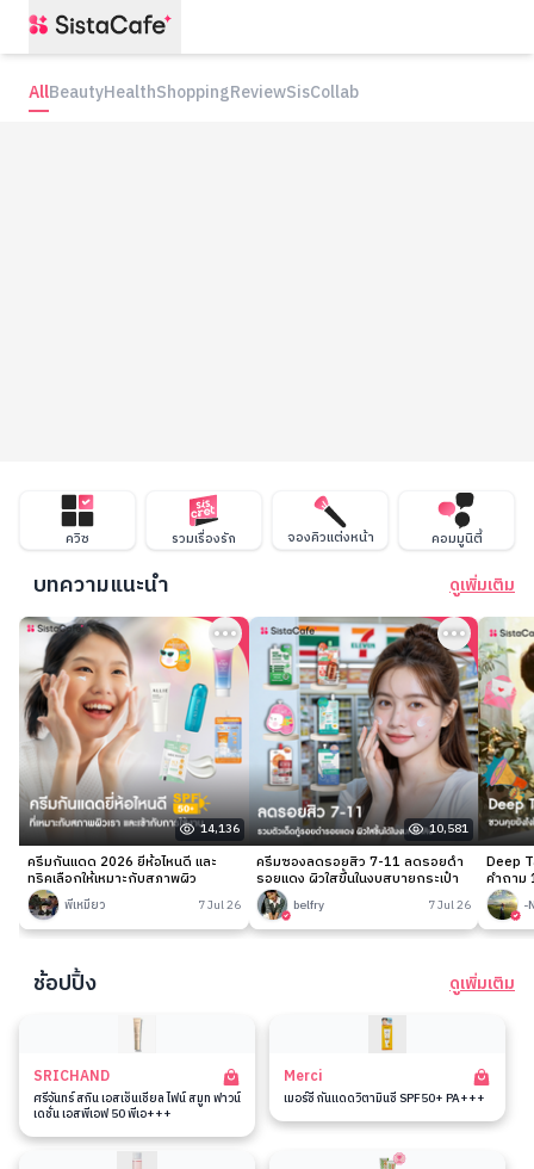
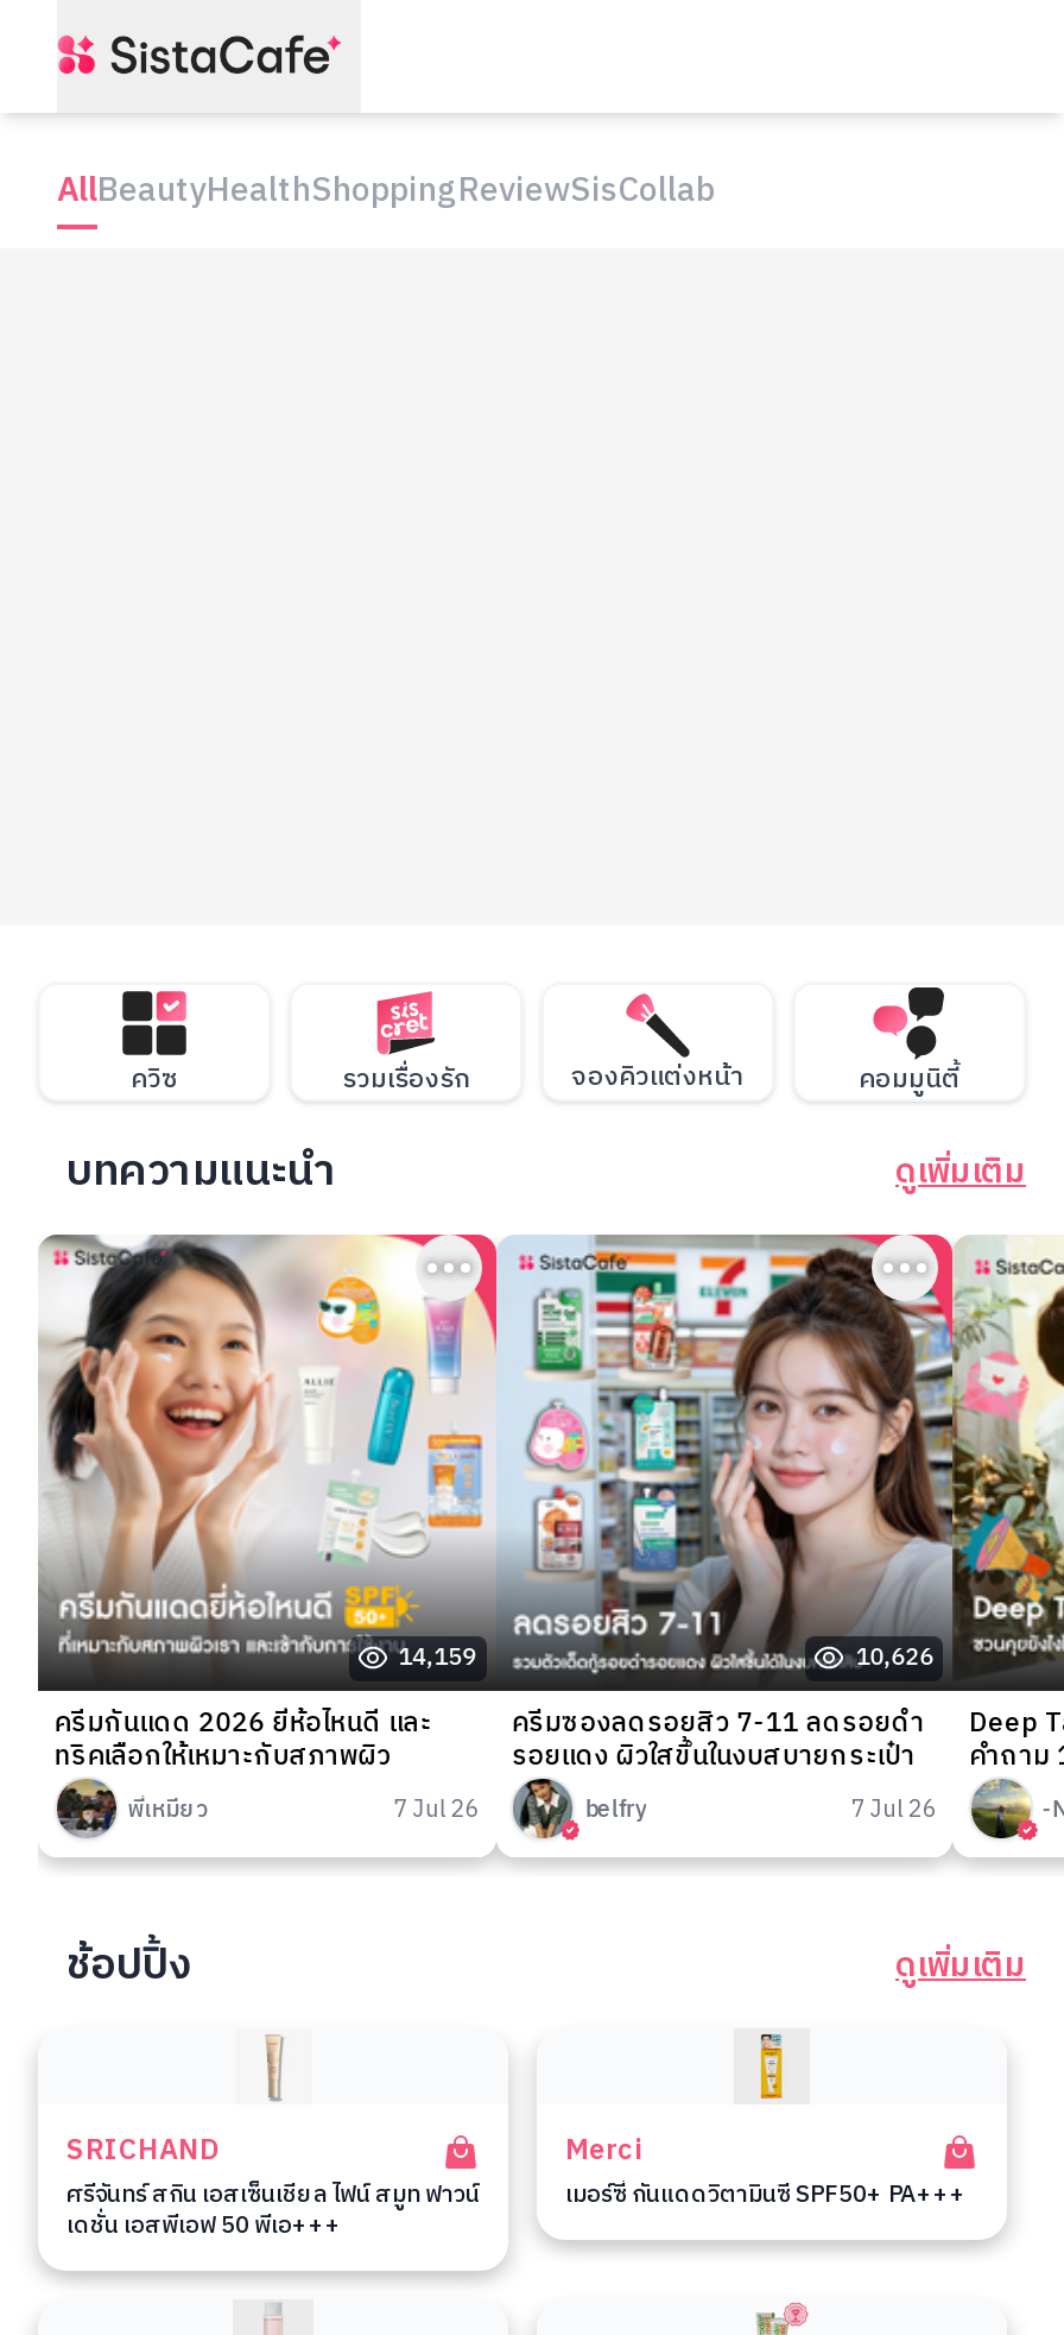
- 14,136
+ 14,159

- 10,581
+ 10,626
